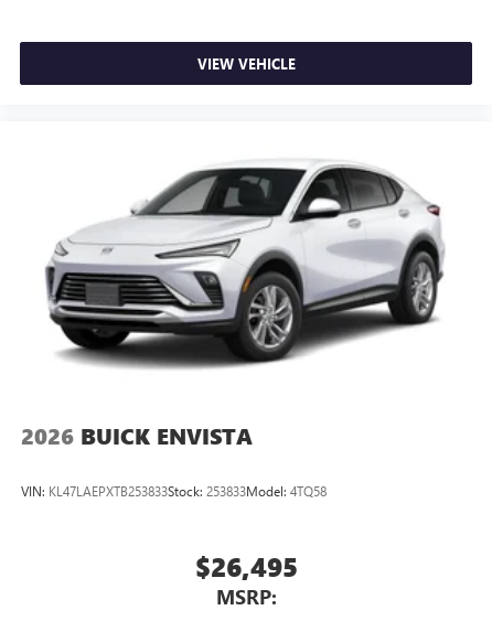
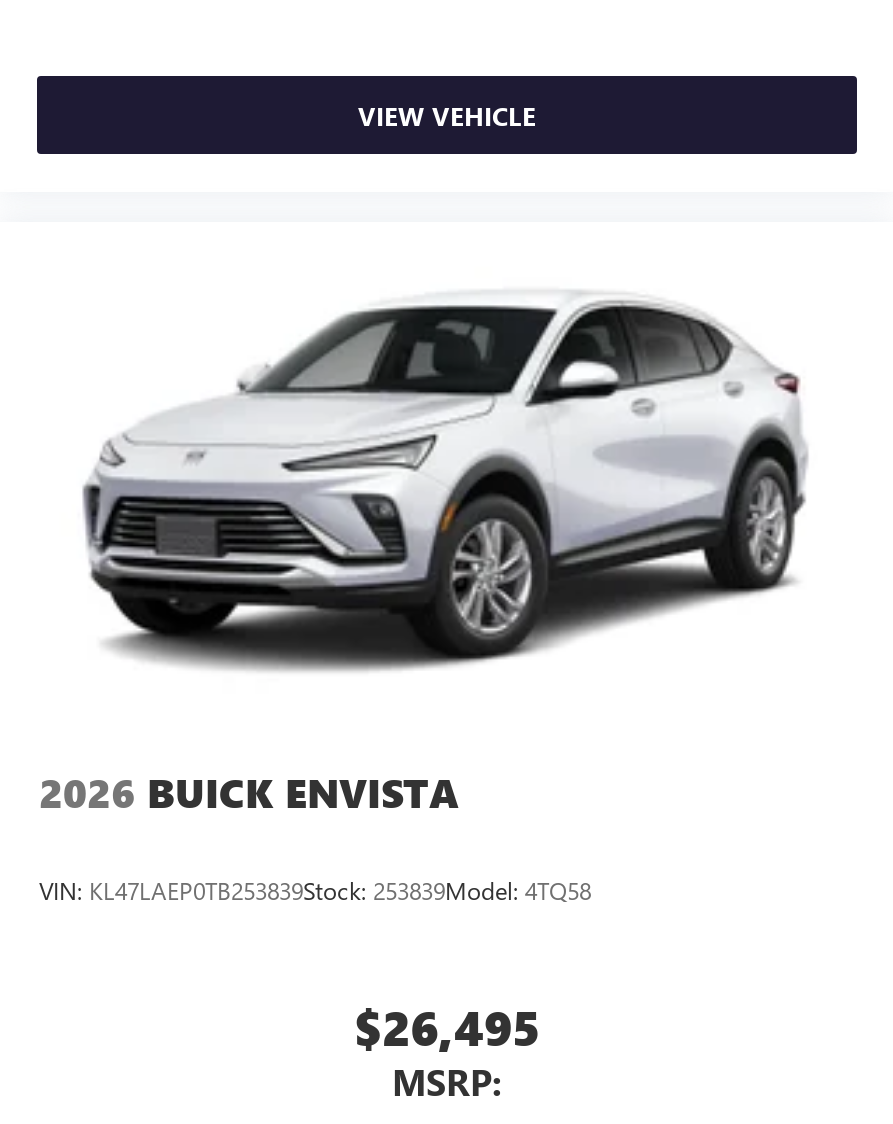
- VIN: KL47LAEPXTB253833Stock: 253833Model: 4TQ58
+ VIN: KL47LAEP0TB253839Stock: 253839Model: 4TQ58
